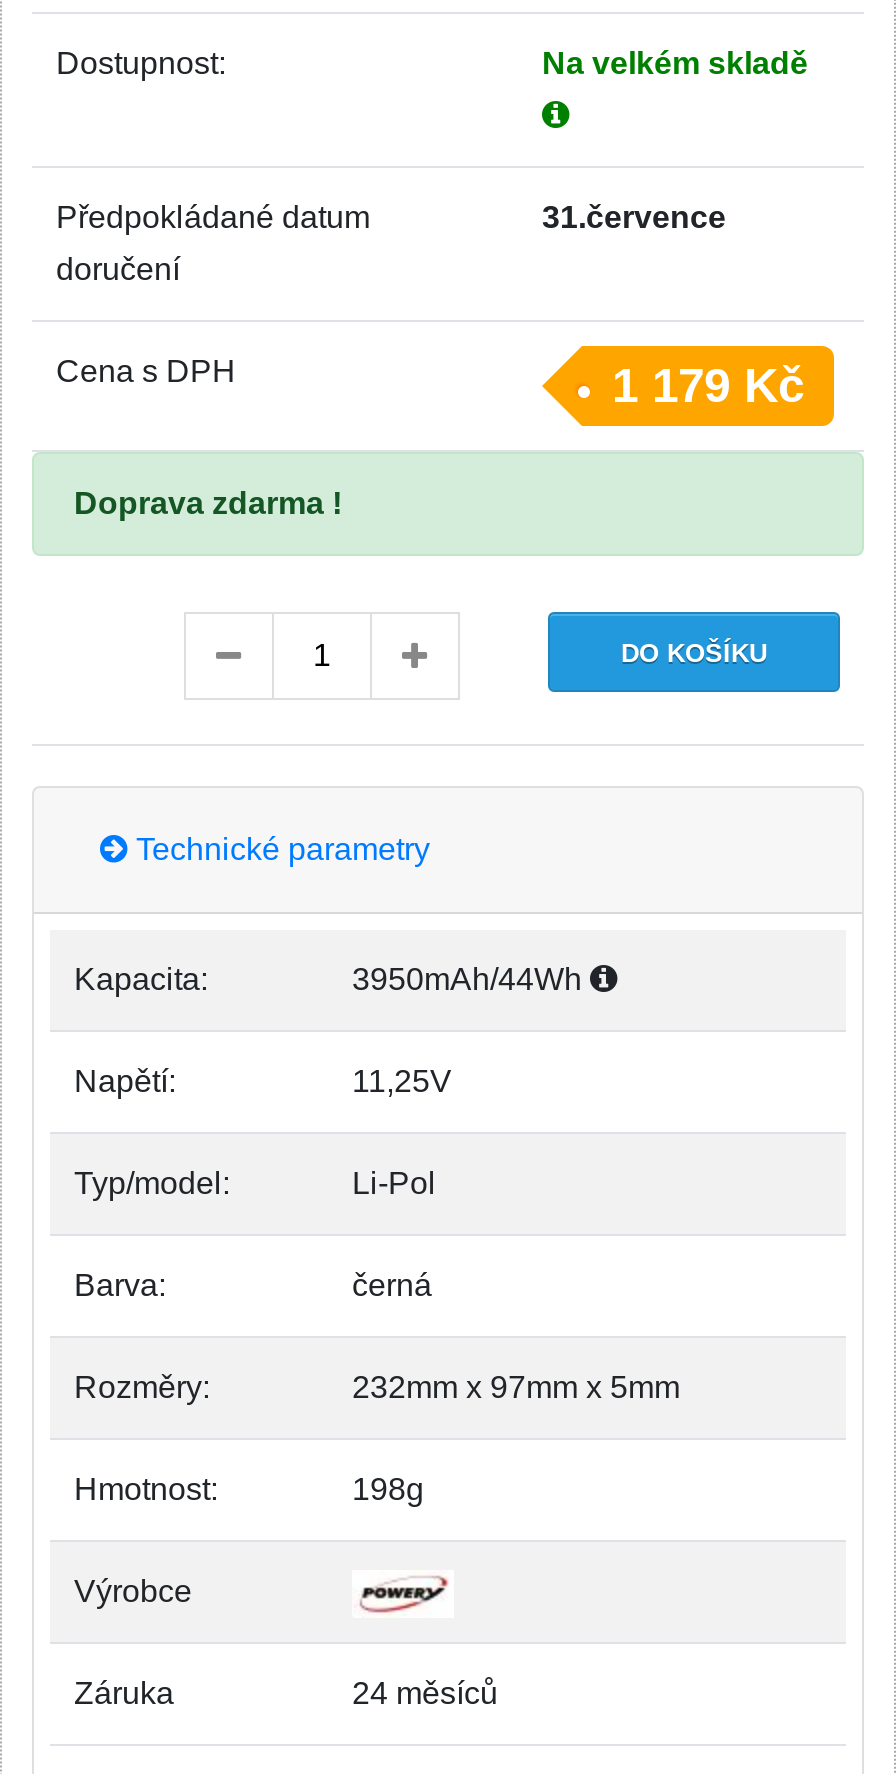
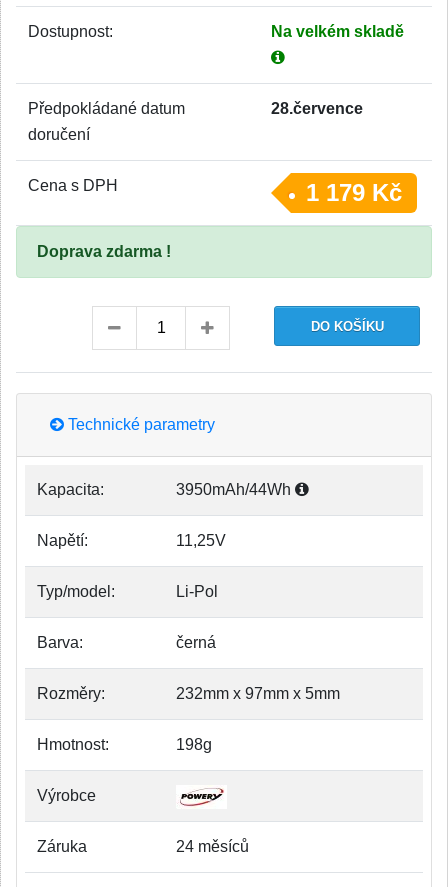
- 31.července
+ 28.července
